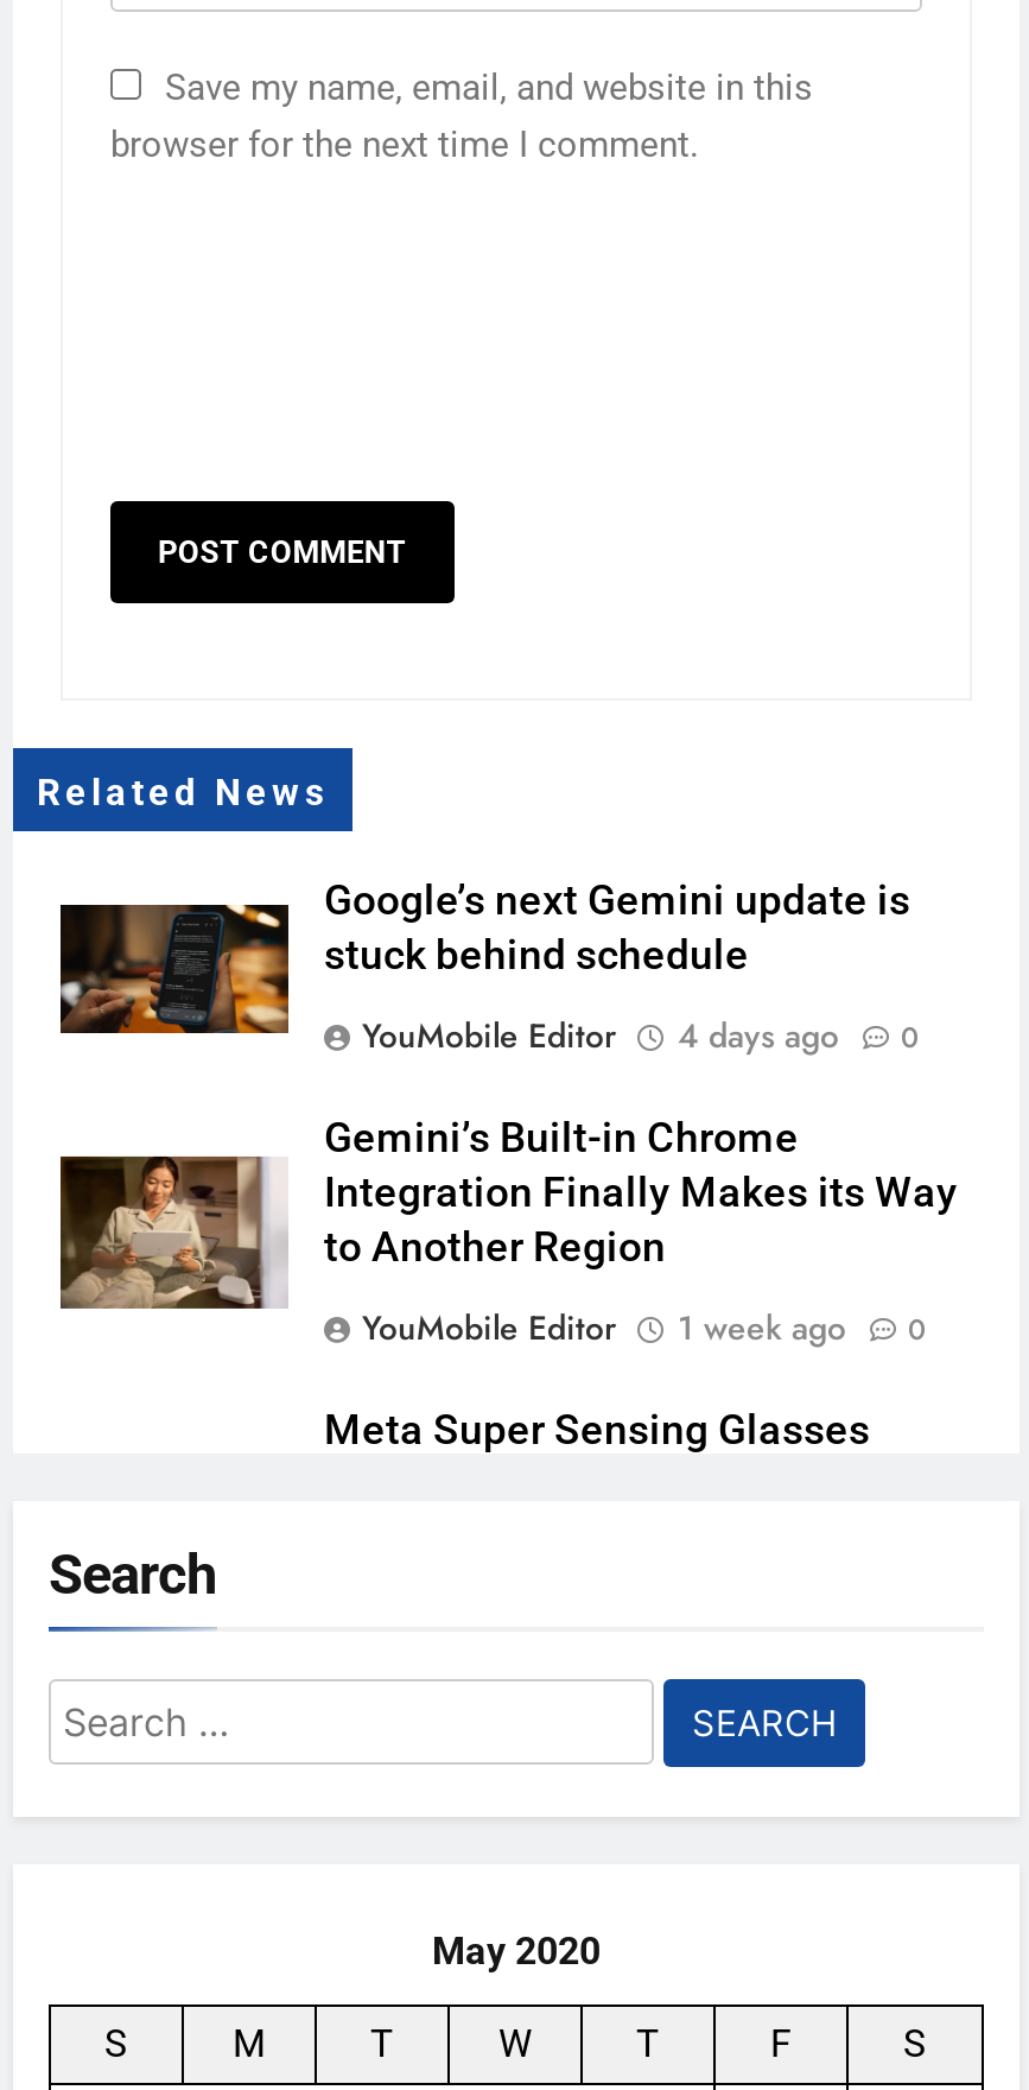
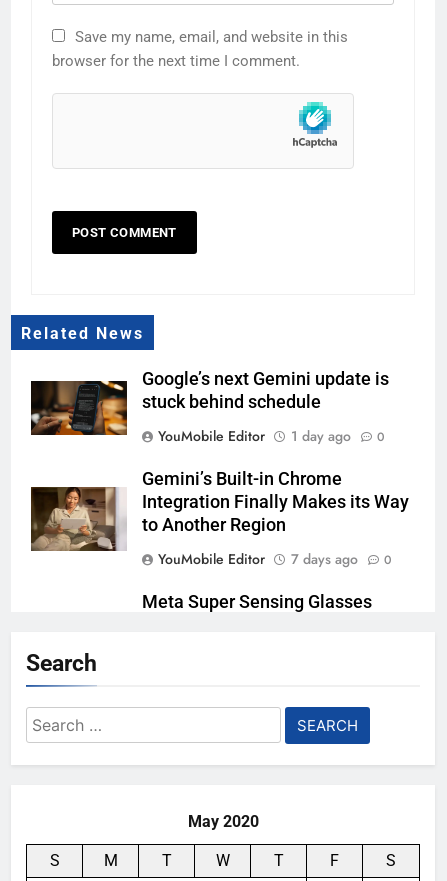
+ [image]

- YouMobile Editor 4 days ago 0
+ YouMobile Editor 1 day ago 0

- YouMobile Editor 1 week ago 0
+ YouMobile Editor 7 days ago 0
